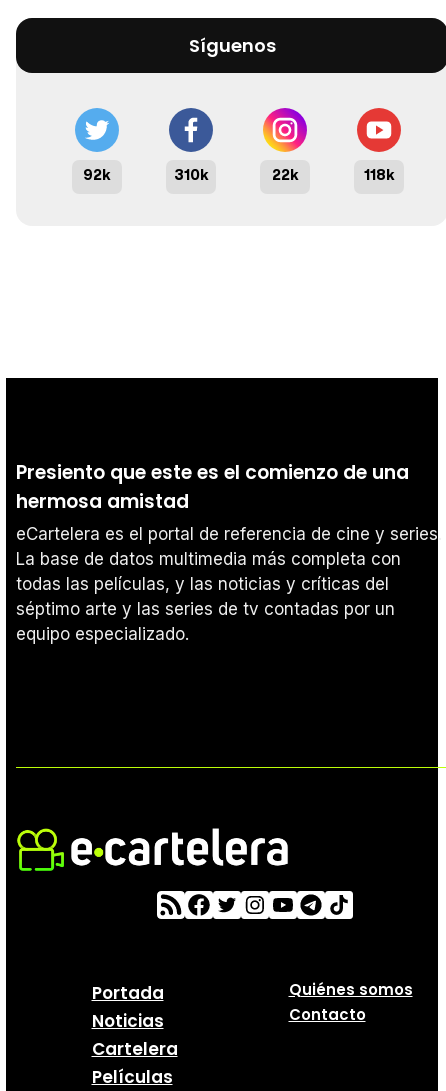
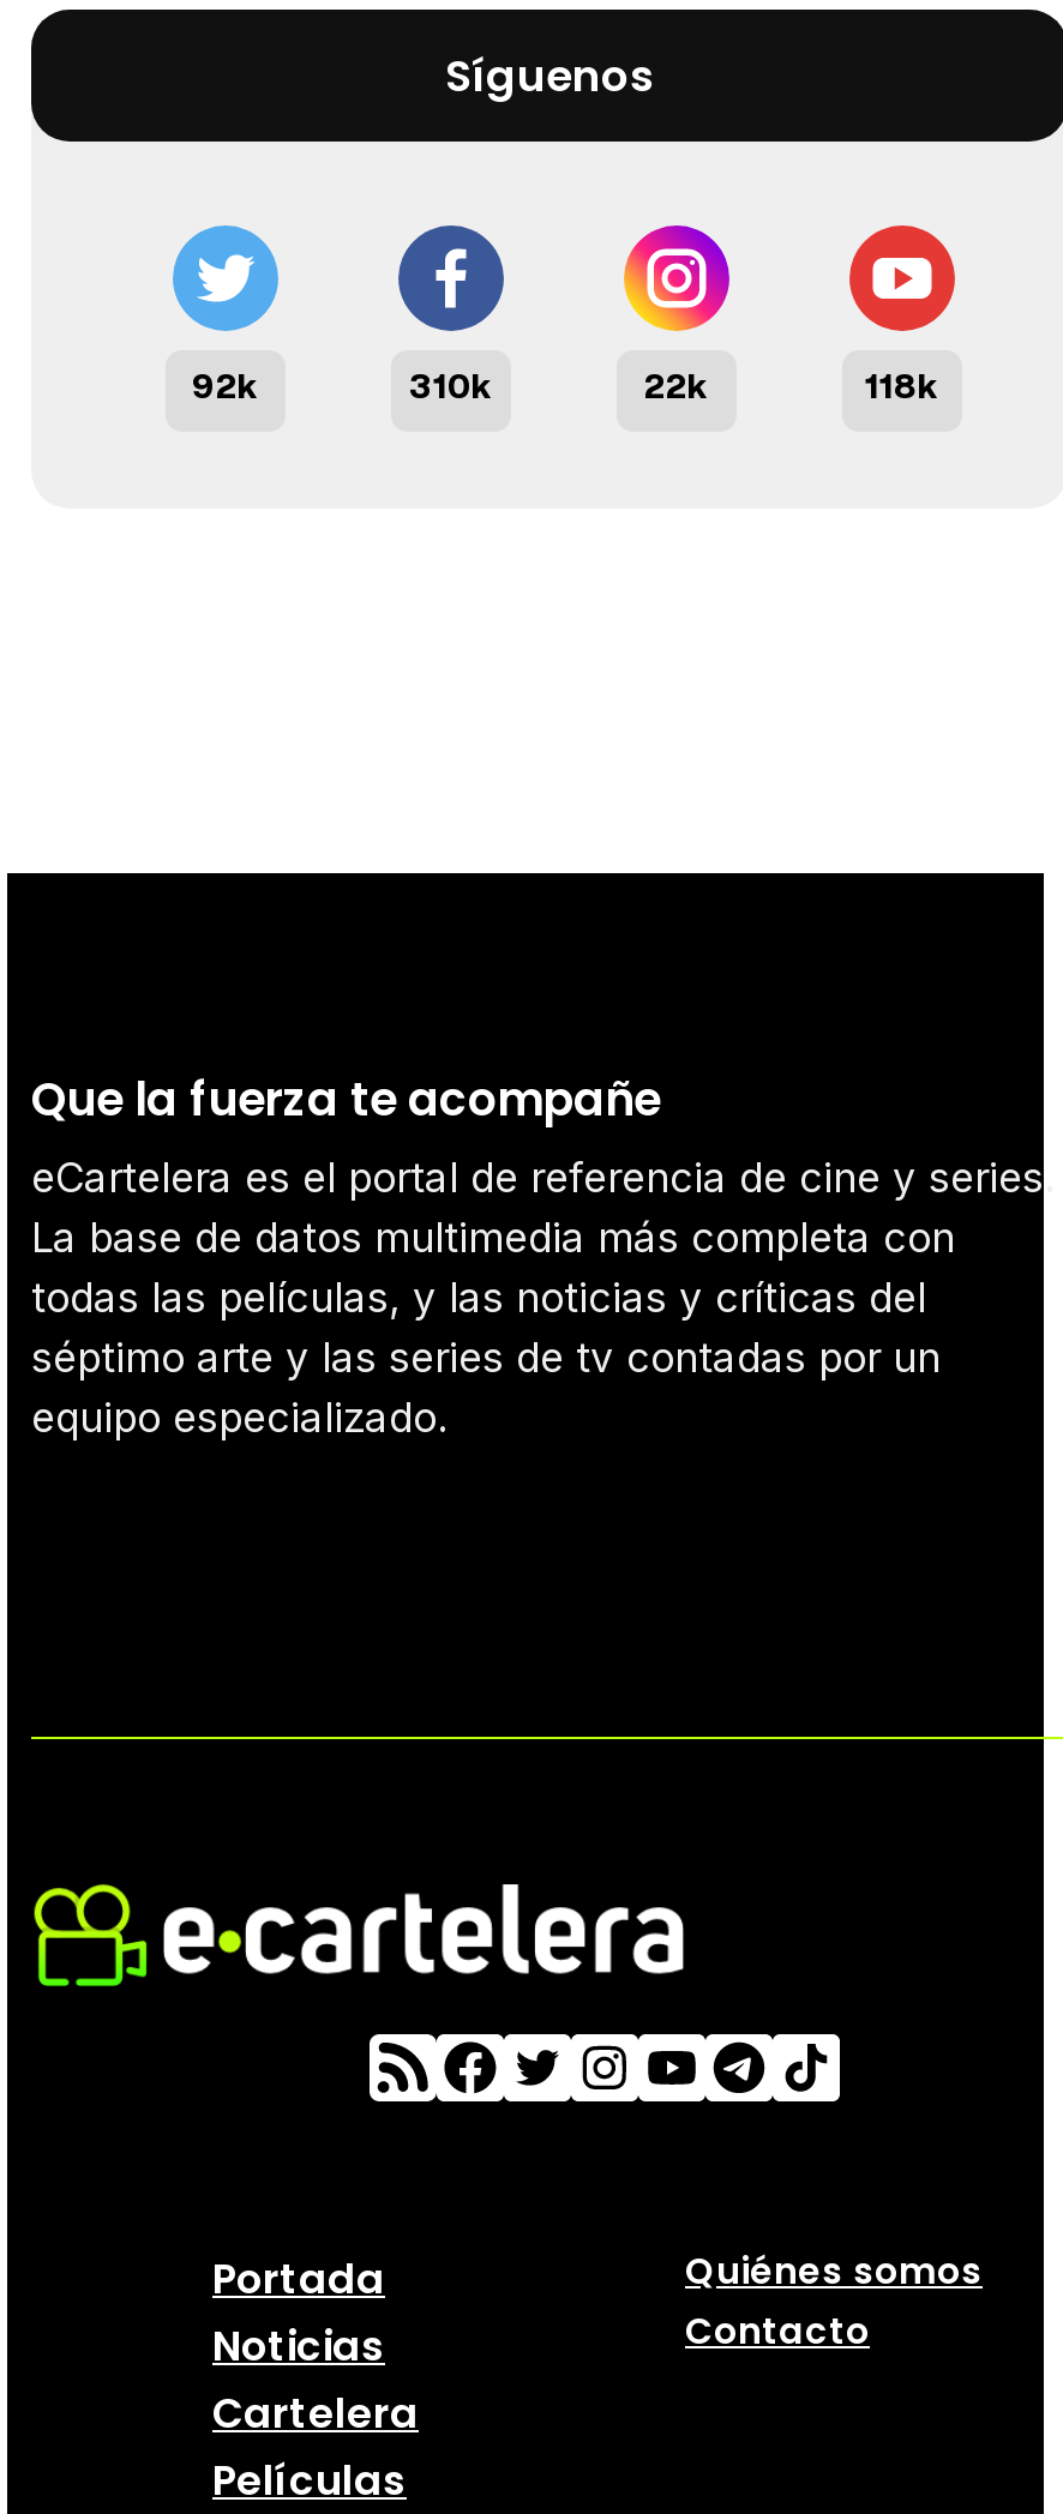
- Presiento que este es el comienzo de una
- hermosa amistad
+ Que la fuerza te acompañe
